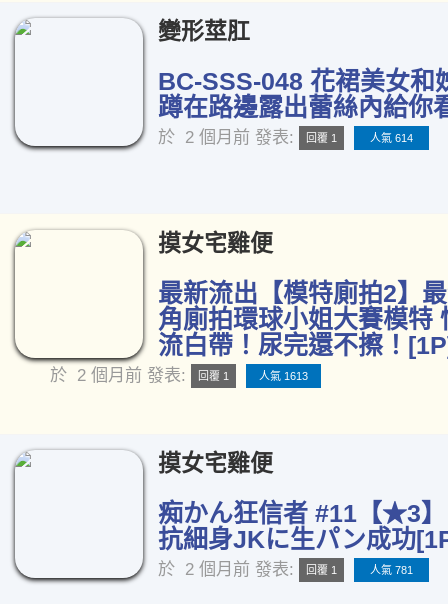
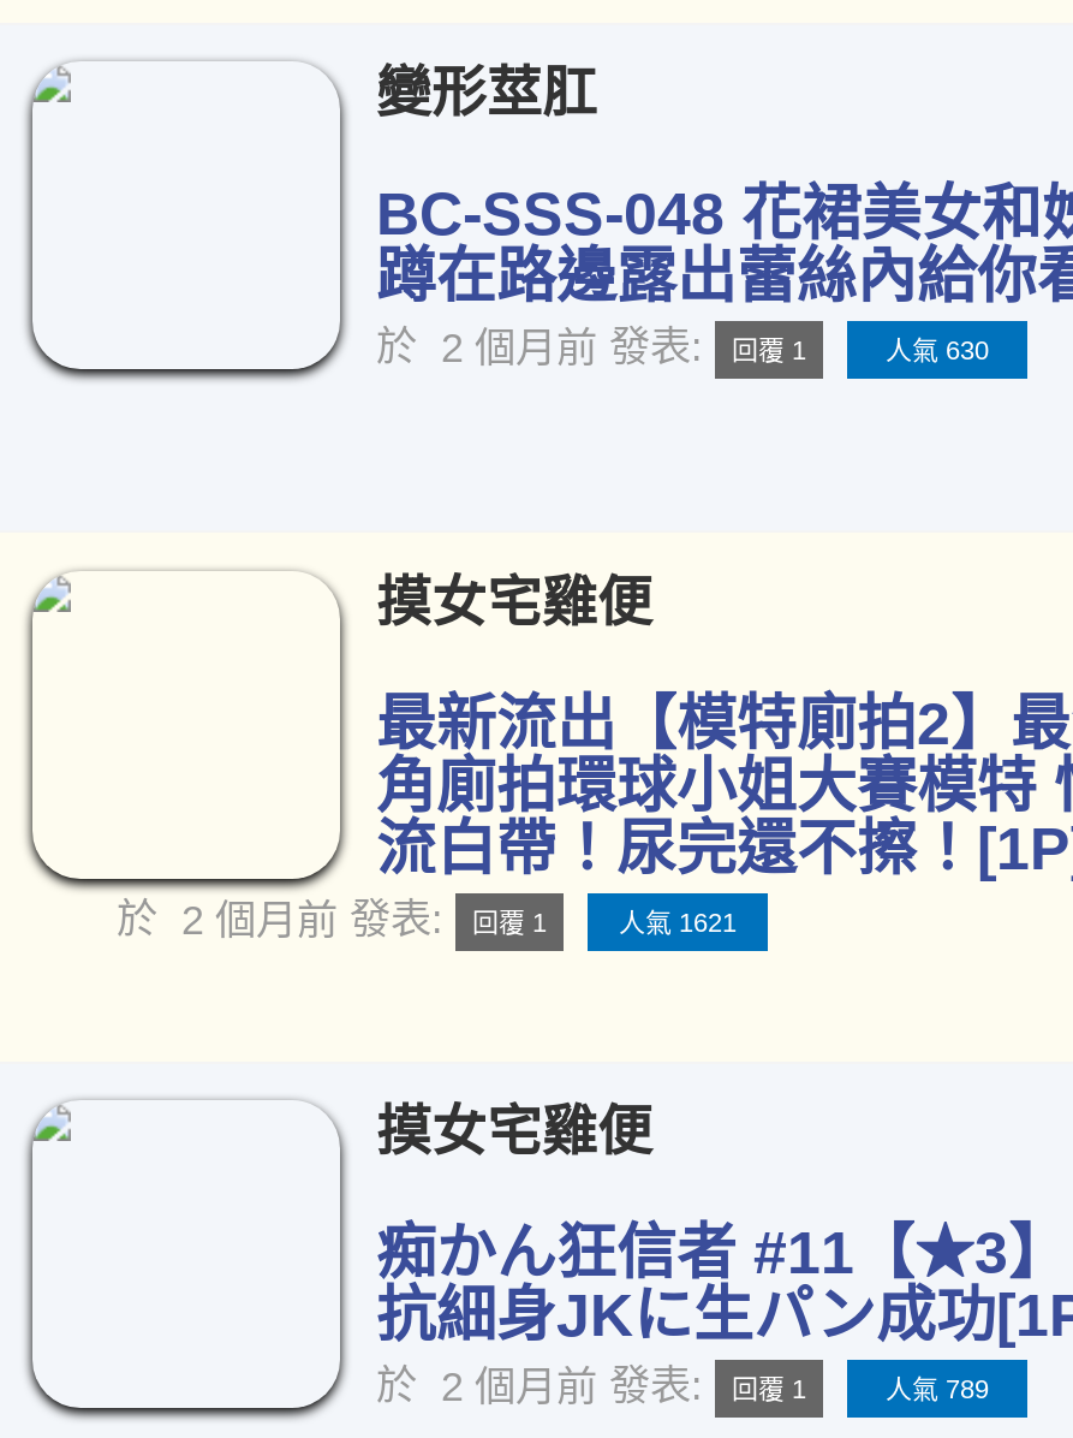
- 人氣 614
+ 人氣 630

- 人氣 1613
+ 人氣 1621

- 人氣 781
+ 人氣 789
